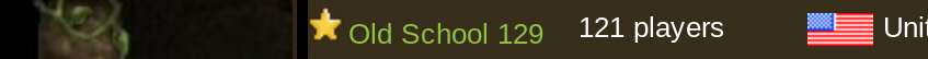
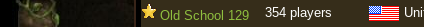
- Old School 129 121 players
+ Old School 129 354 players
